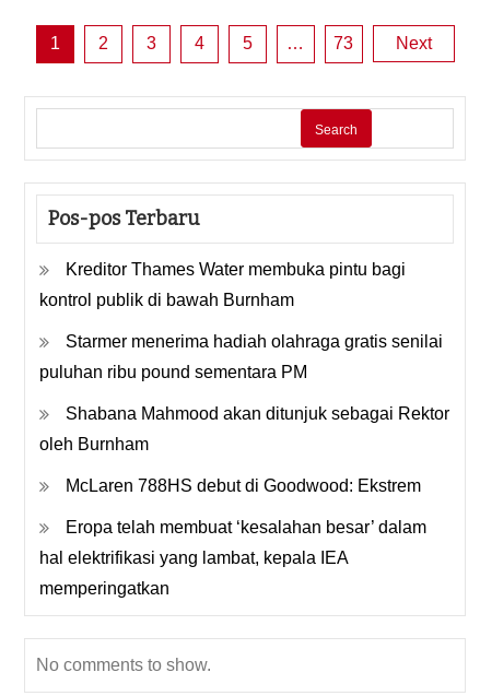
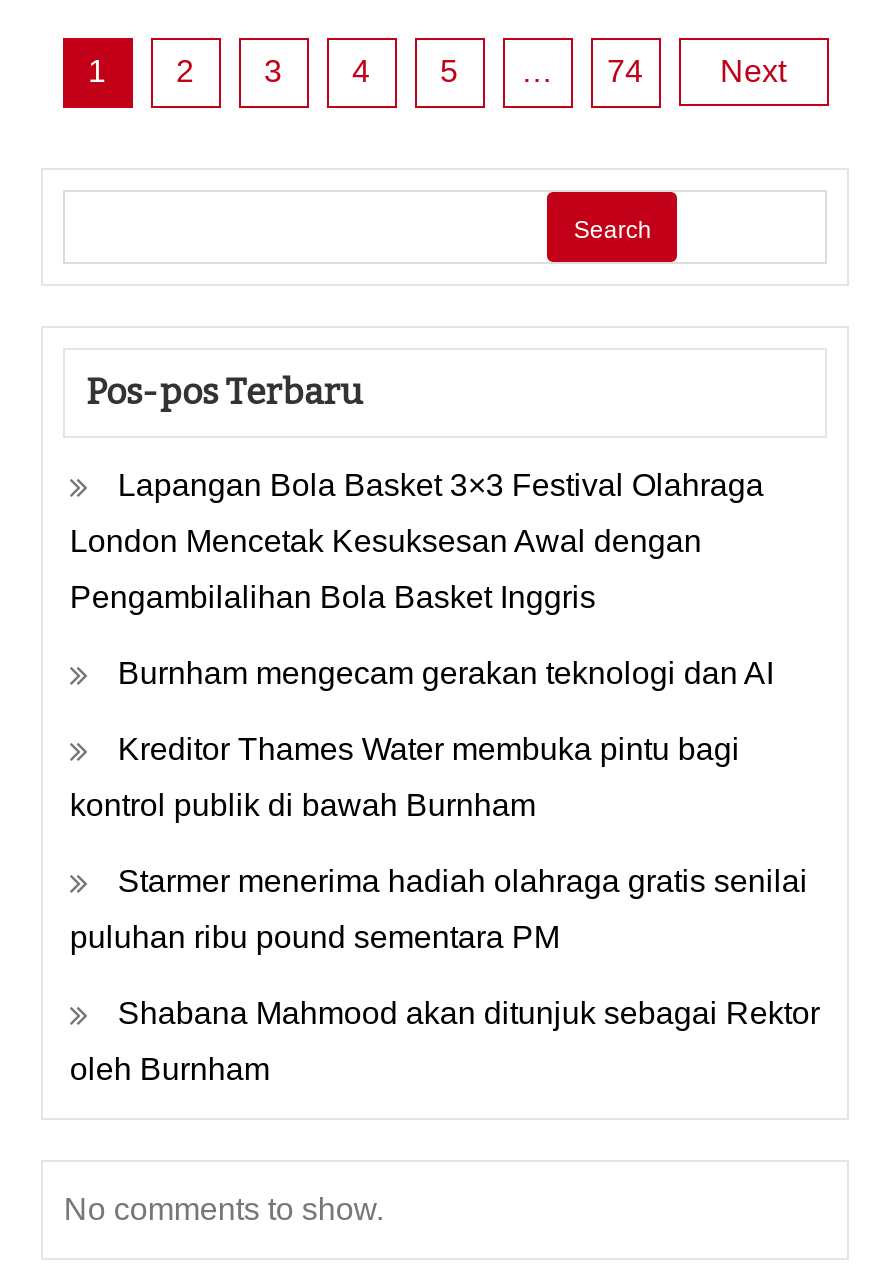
- 73
+ 74

+ Lapangan Bola Basket 3×3 Festival Olahraga
+ London Mencetak Kesuksesan Awal dengan
+ Pengambilalihan Bola Basket Inggris
+ Burnham mengecam gerakan teknologi dan AI

moved down: Kreditor Thames Water membuka pintu bagi | kontrol publik di bawah Burnham | Starmer menerima hadiah olahraga gratis senilai | puluhan ribu pound sementara PM | Shabana Mahmood akan ditunjuk sebagai Rektor | oleh Burnham

- McLaren 788HS debut di Goodwood: Ekstrem
- Eropa telah membuat ‘kesalahan besar’ dalam
- hal elektrifikasi yang lambat, kepala IEA
- memperingatkan
